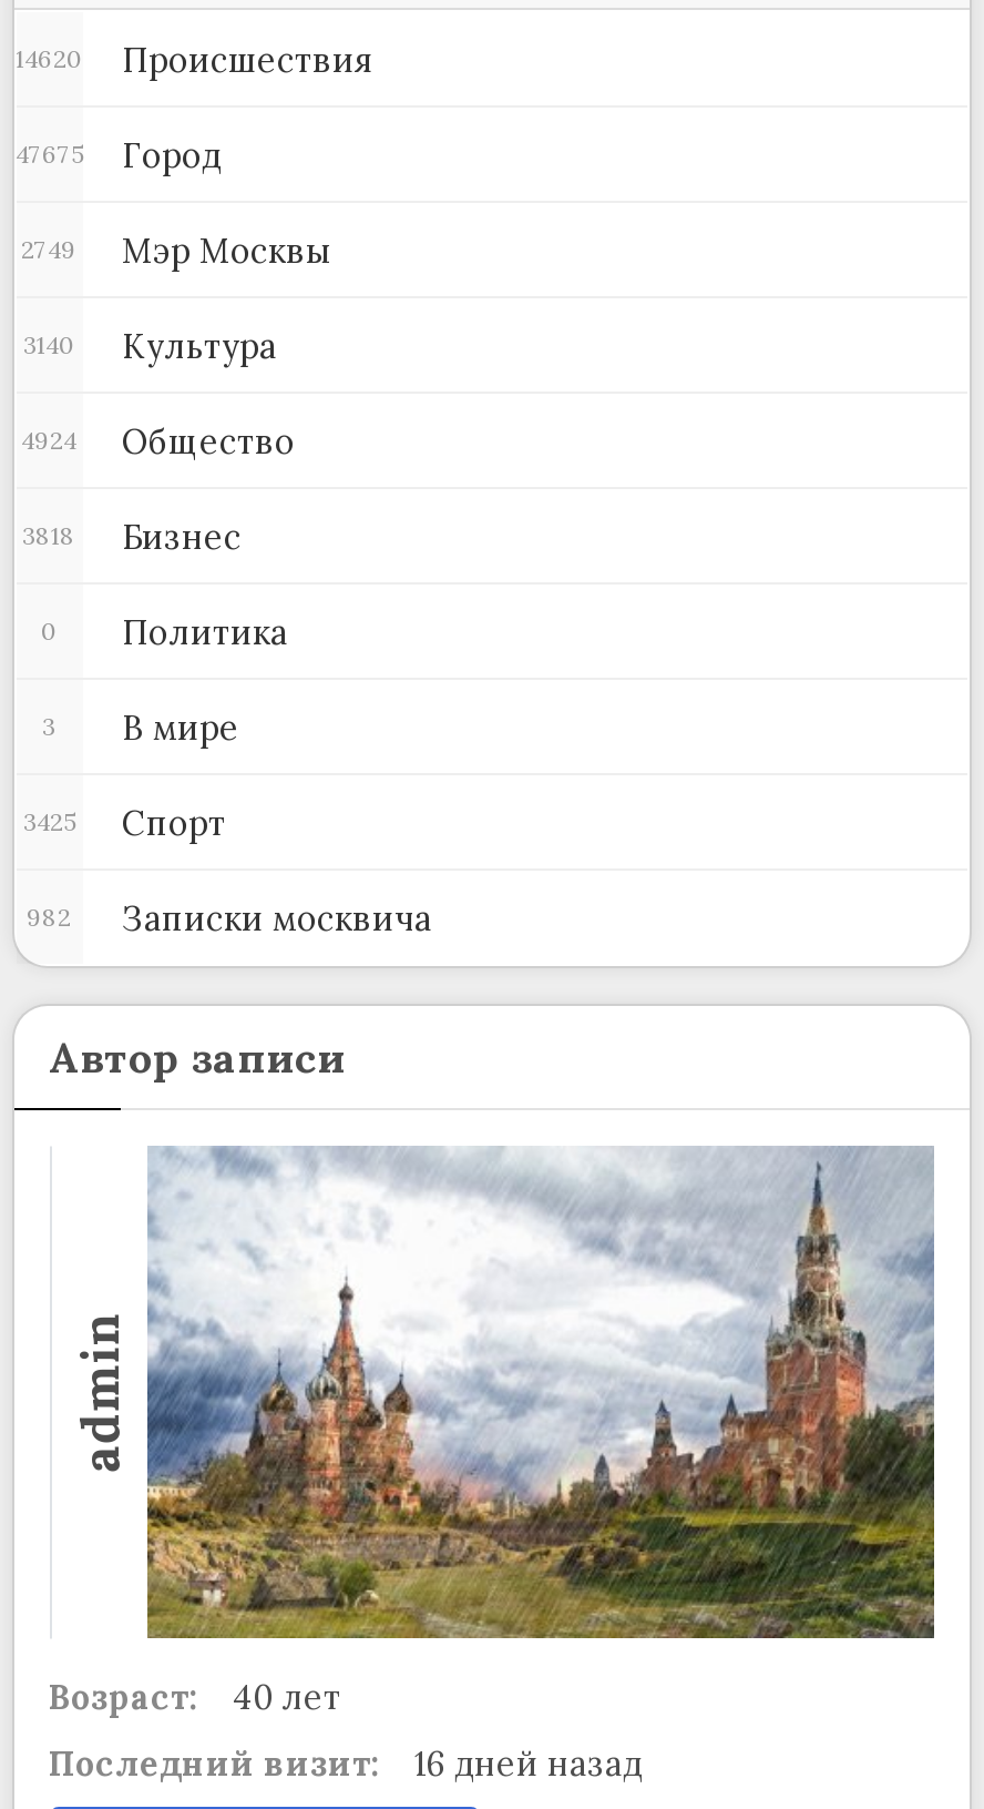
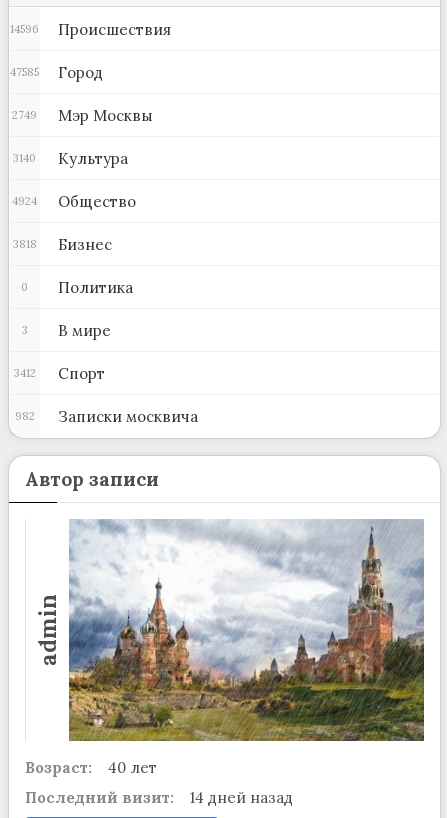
- 14620 Происшествия
+ 14596 Происшествия

- 47675 Город
+ 47585 Город

- 3425 Спорт
+ 3412 Спорт

- Последний визит: 16 дней назад
+ Последний визит: 14 дней назад
